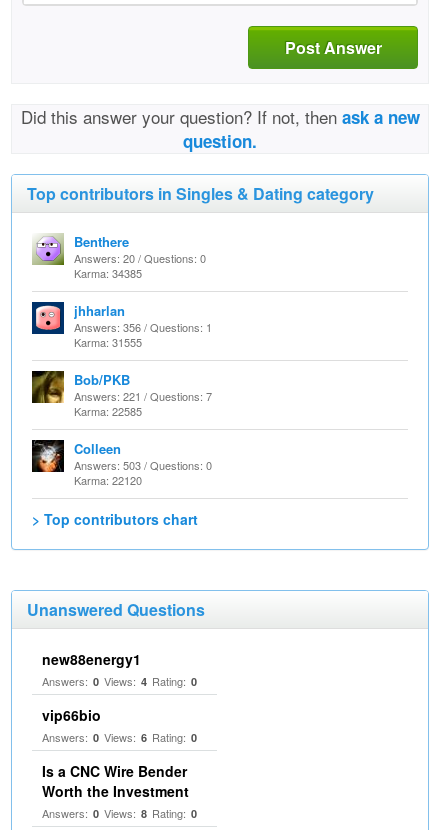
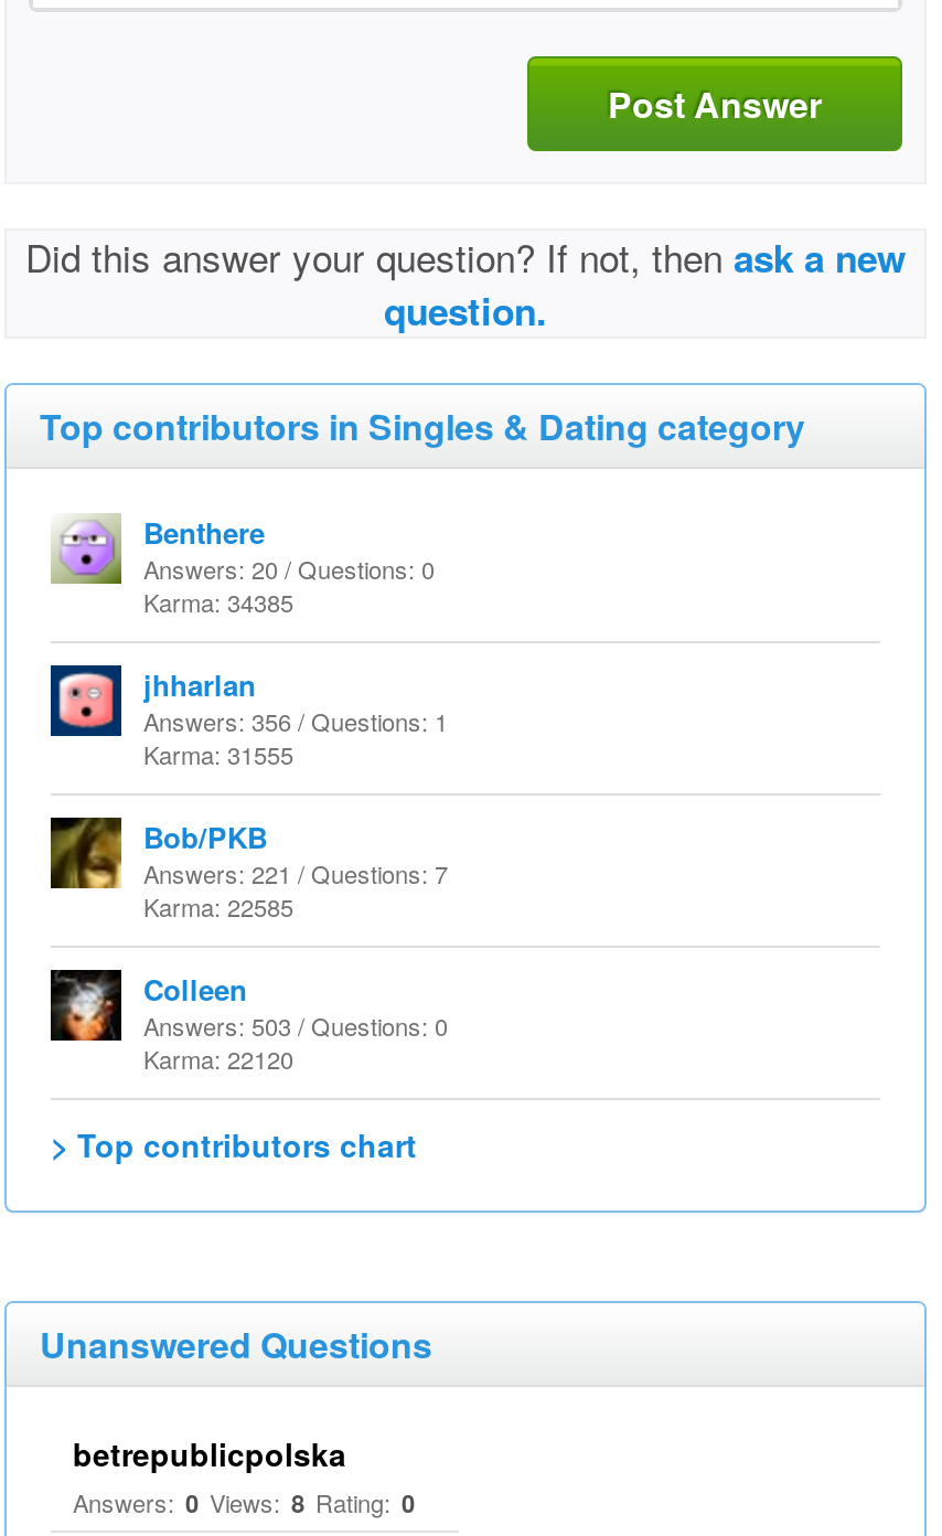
- new88energy1
- Answers: 0 Views: 4 Rating: 0
- vip66bio
- Answers: 0 Views: 6 Rating: 0
- Is a CNC Wire Bender
- Worth the Investment
+ betrepublicpolska
